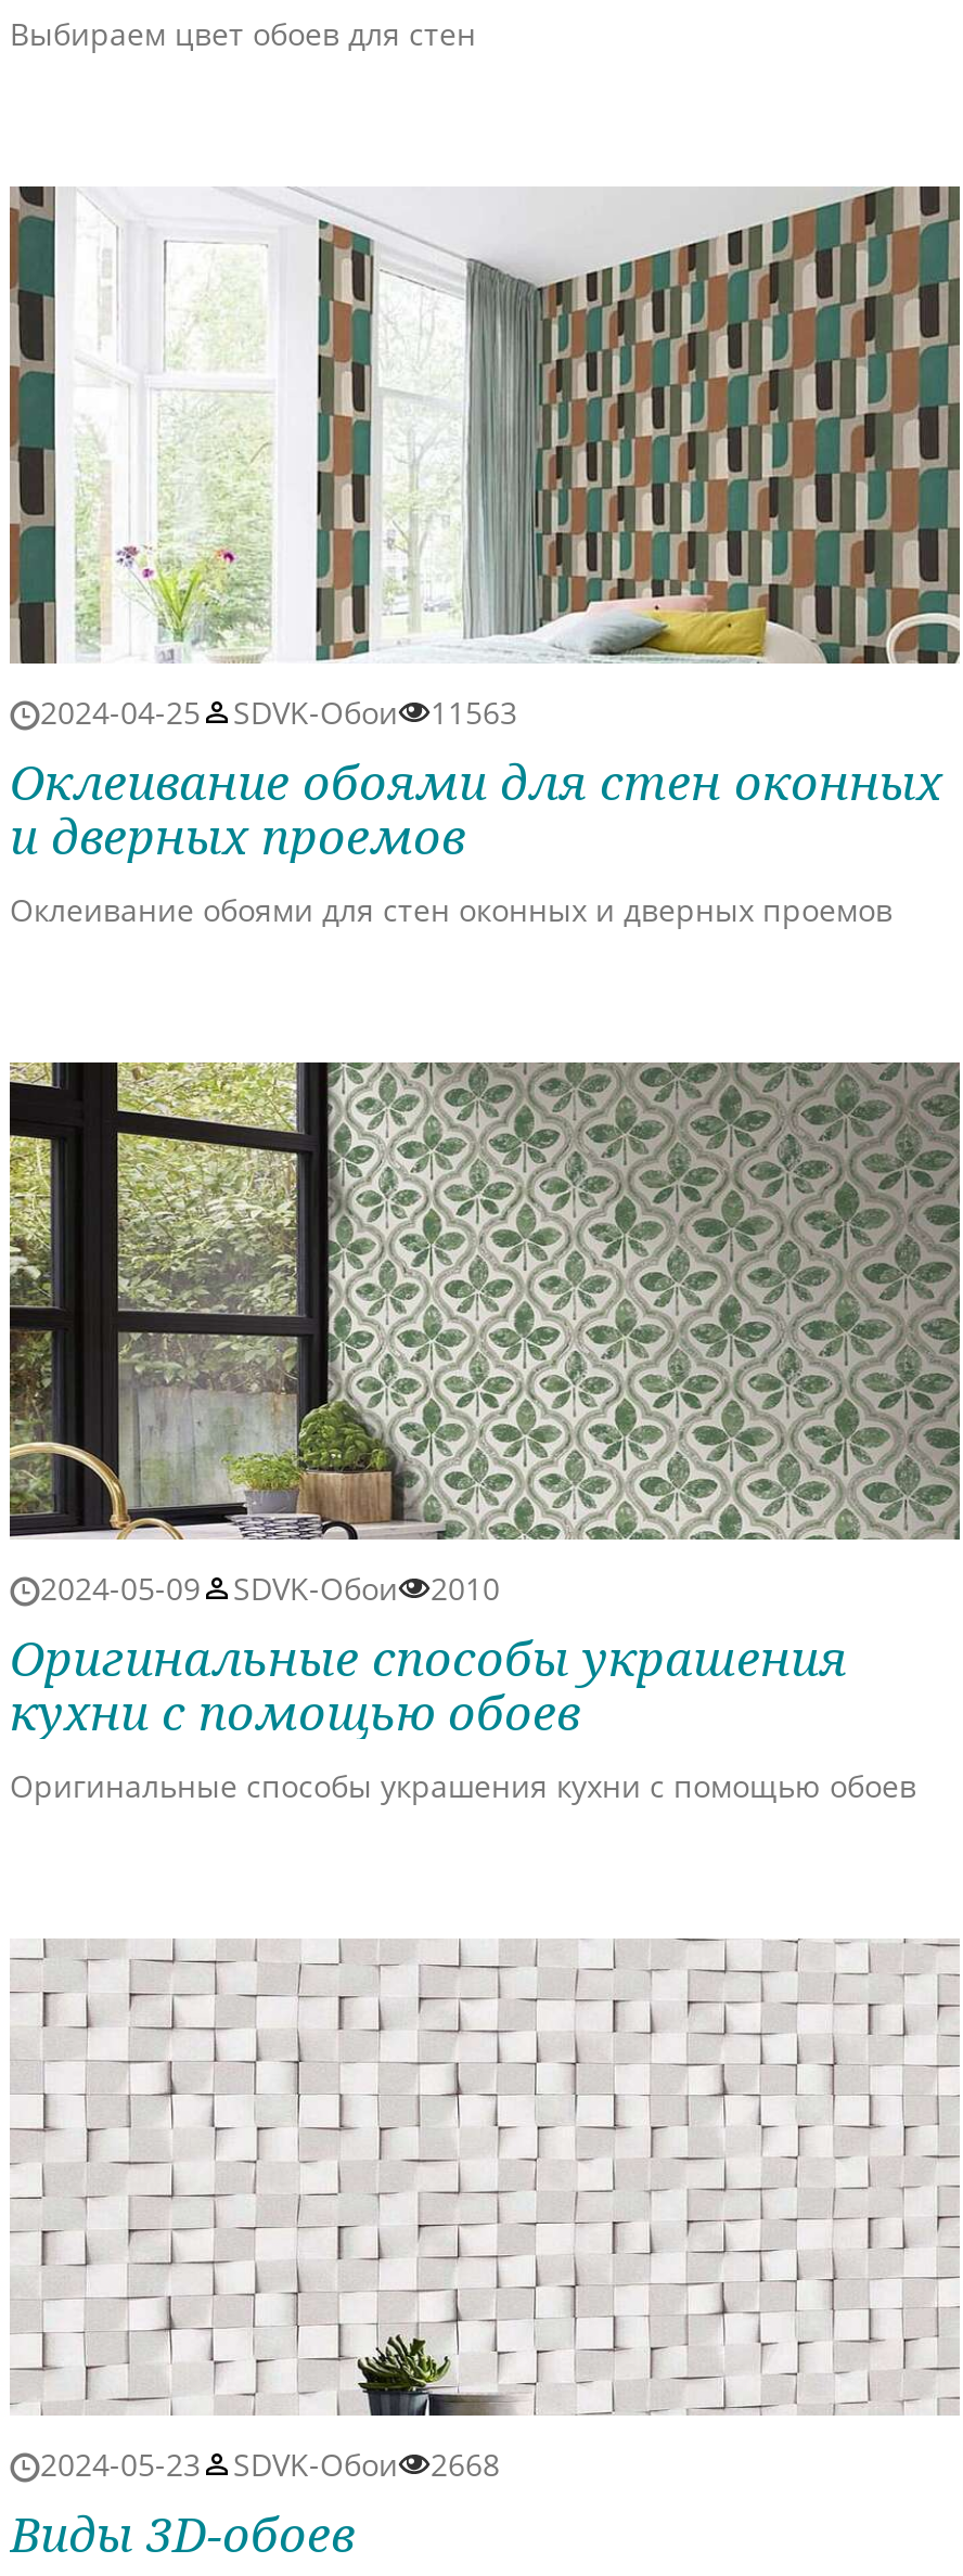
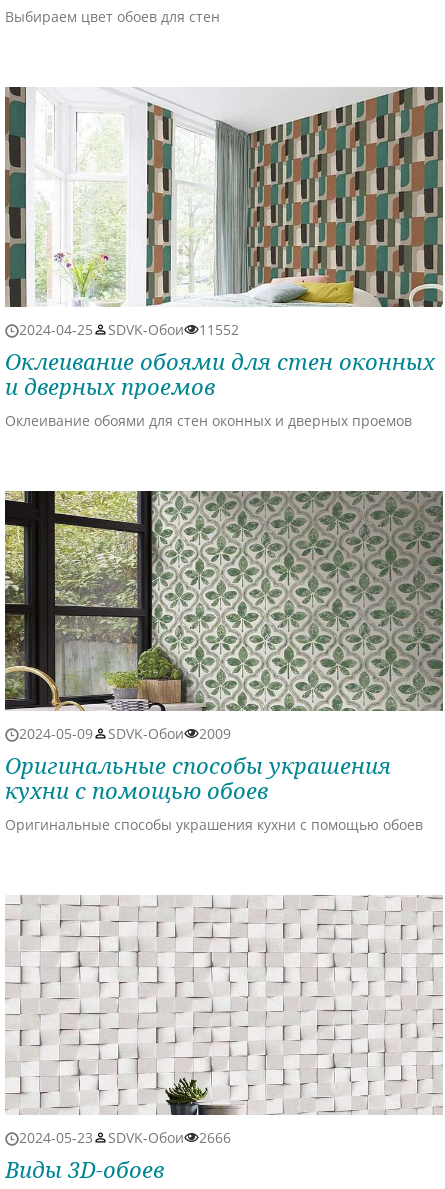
- 11563
+ 11552

- 2010
+ 2009

- 2668
+ 2666
